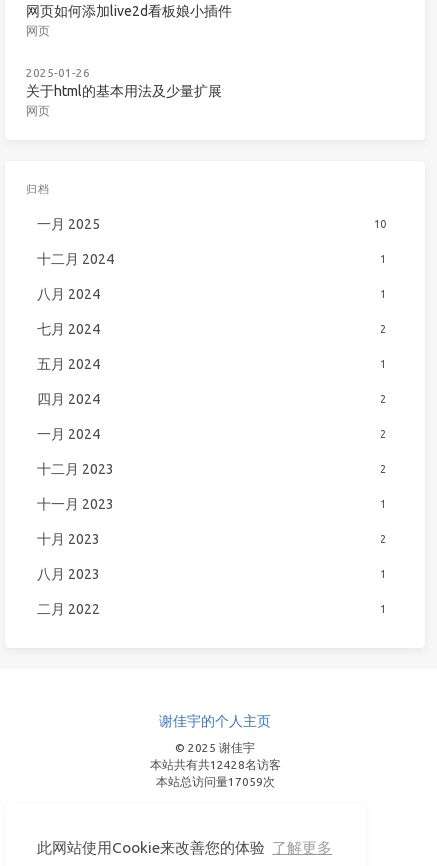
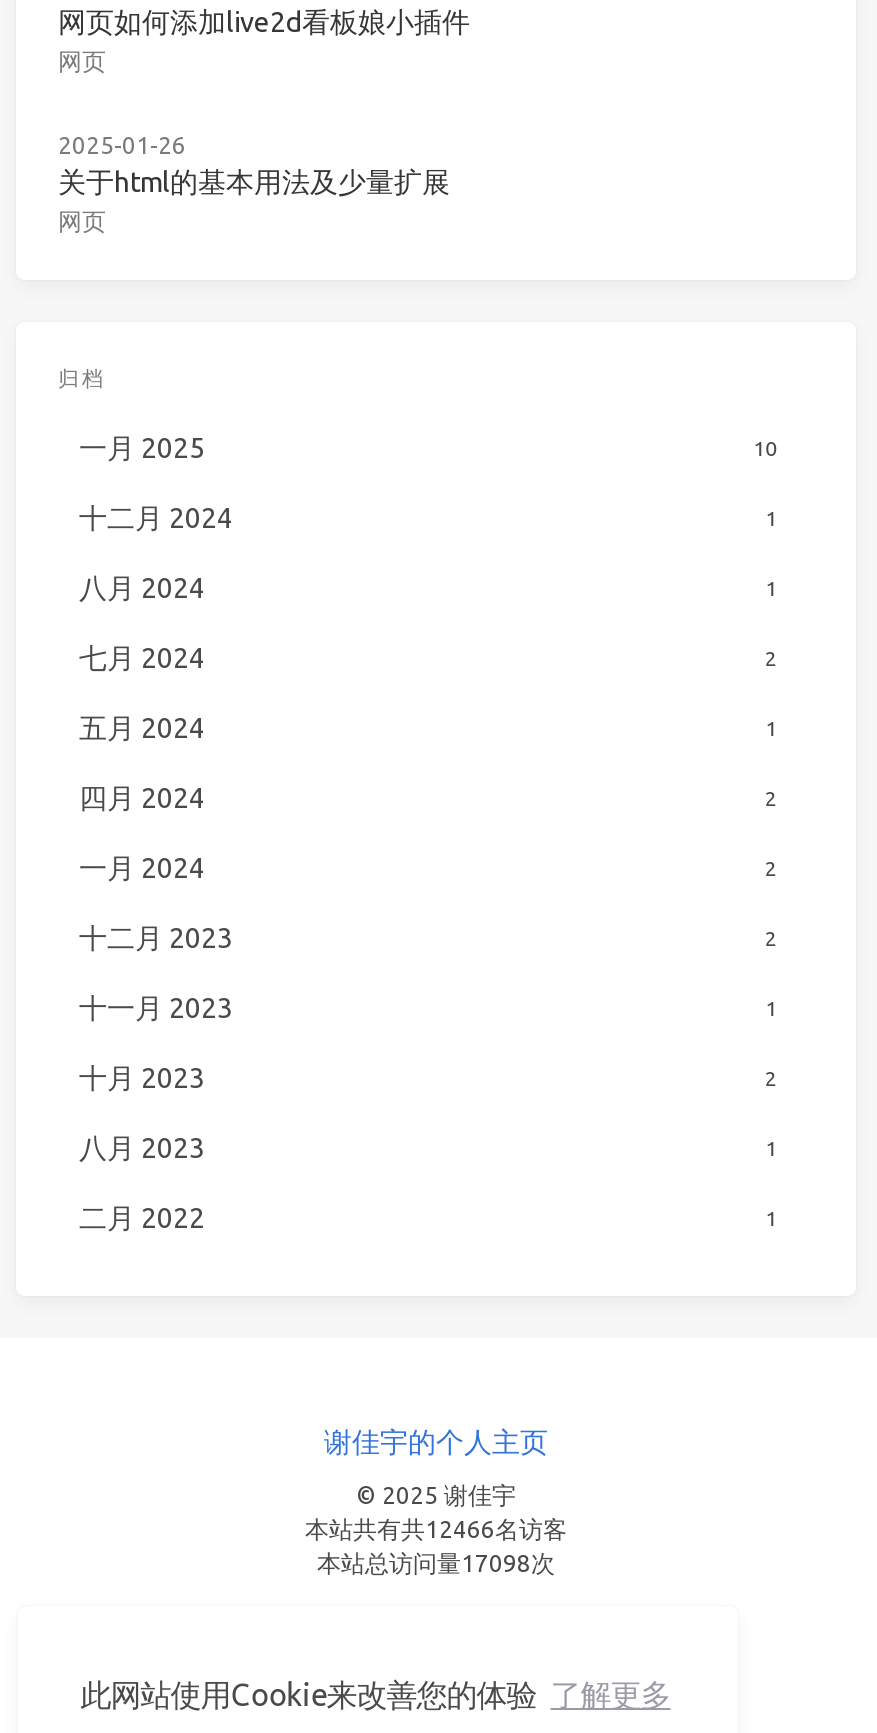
- 本站共有共12428名访客
+ 本站共有共12466名访客

- 本站总访问量17059次
+ 本站总访问量17098次
